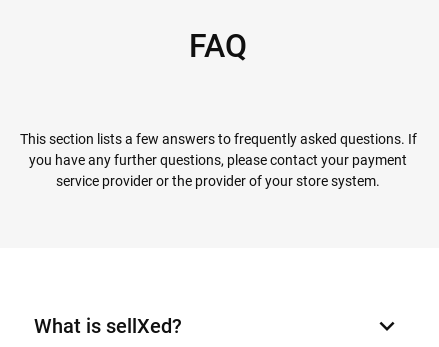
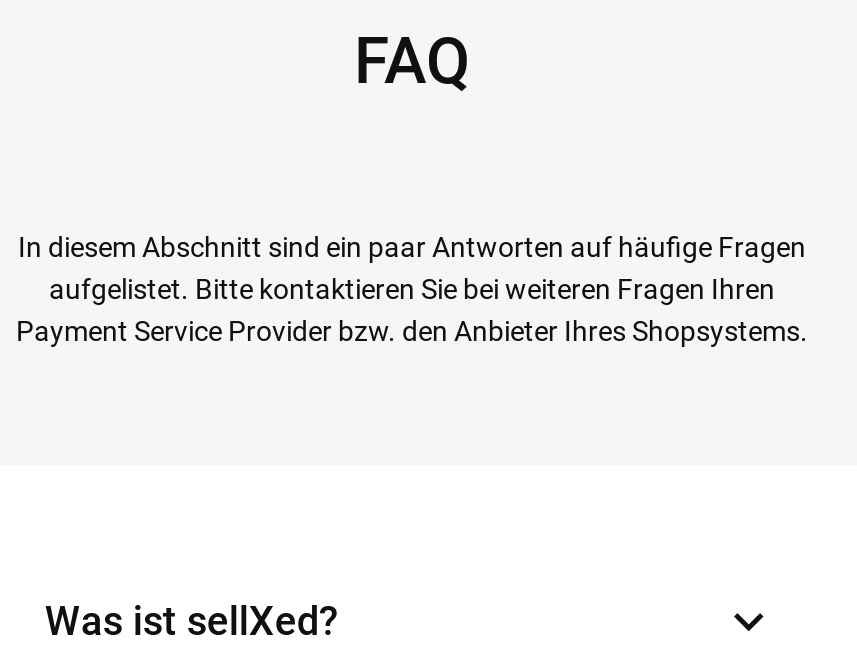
- This section lists a few answers to frequently asked questions. If
- you have any further questions, please contact your payment
- service provider or the provider of your store system.
+ In diesem Abschnitt sind ein paar Antworten auf häufige Fragen
+ aufgelistet. Bitte kontaktieren Sie bei weiteren Fragen Ihren
+ Payment Service Provider bzw. den Anbieter Ihres Shopsystems.

- What is sellXed?
+ Was ist sellXed?
